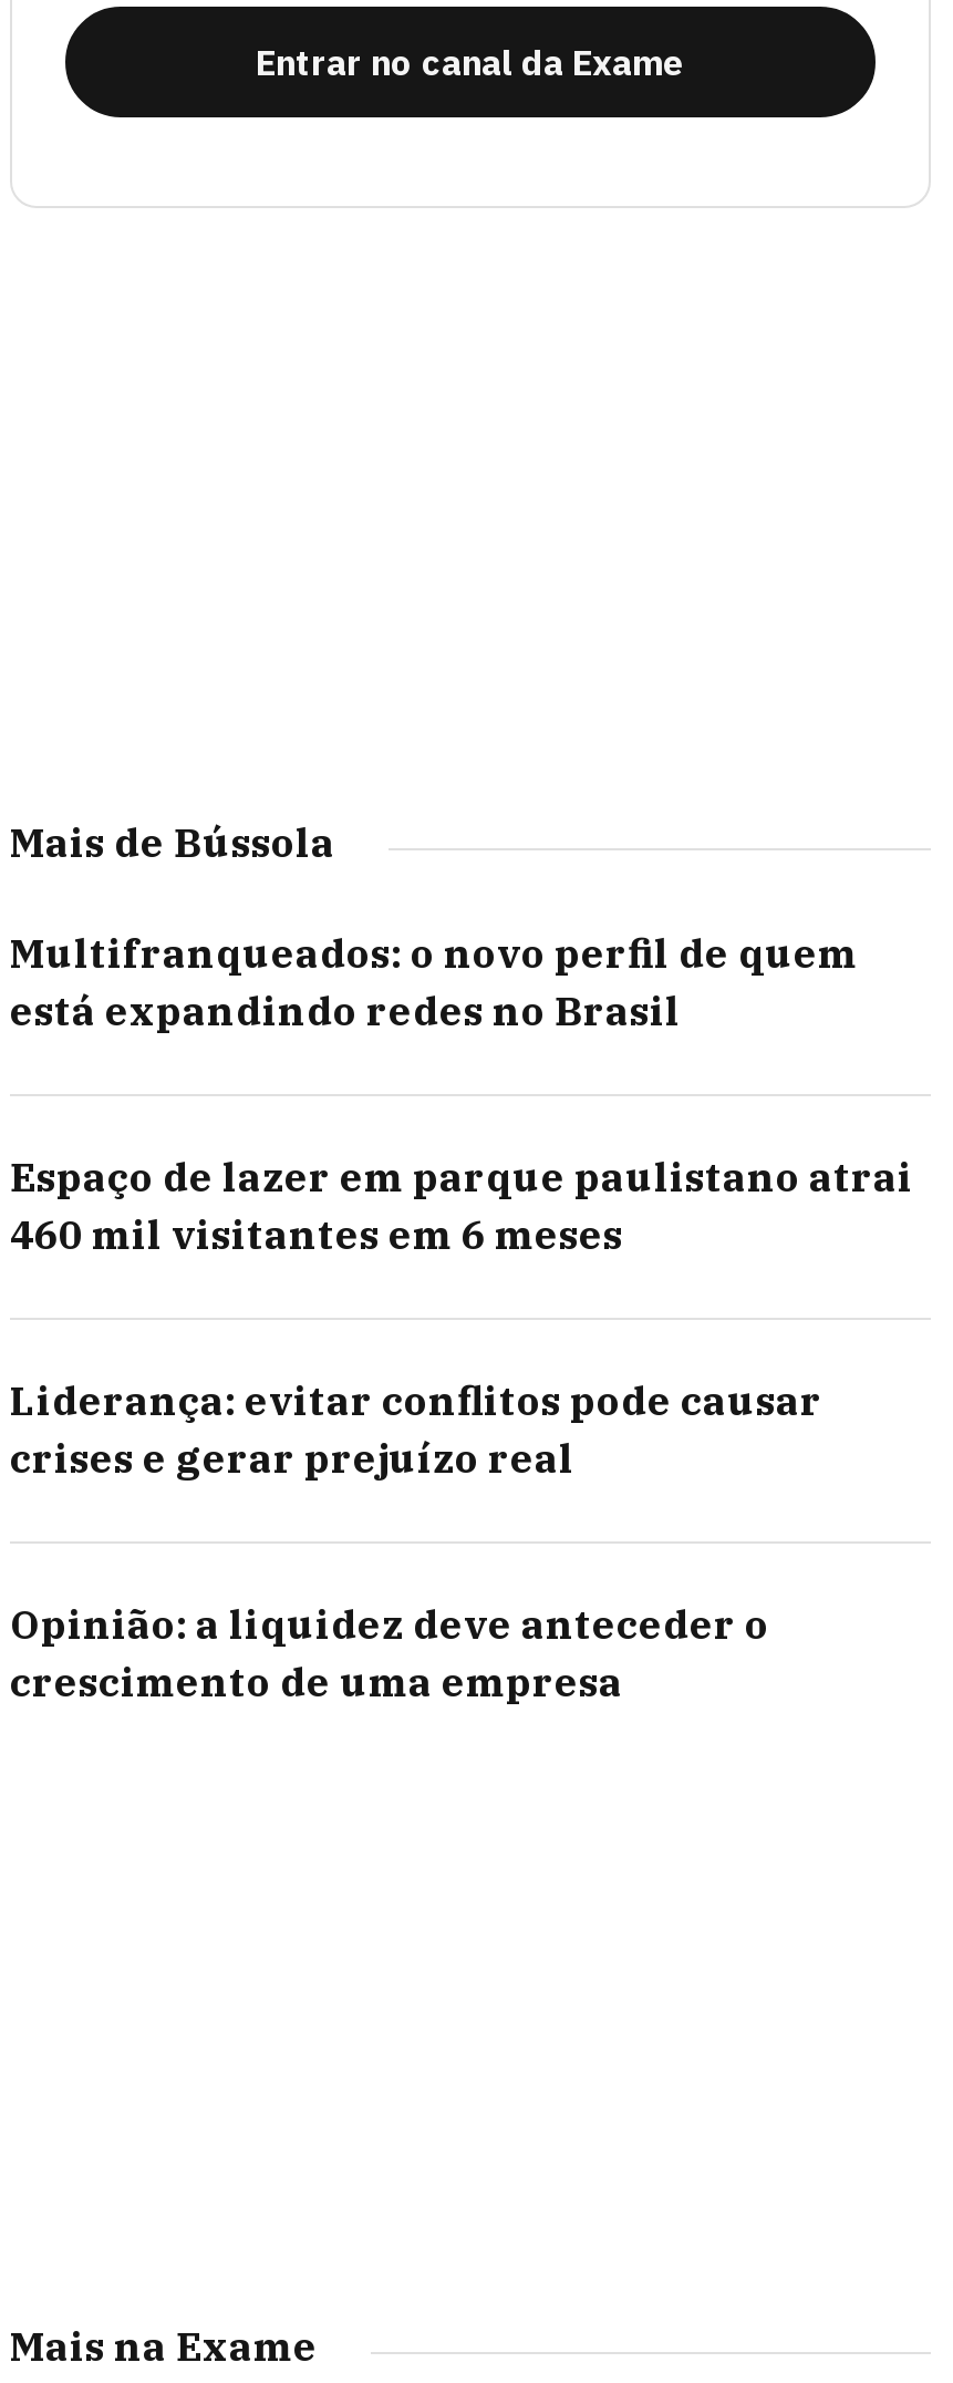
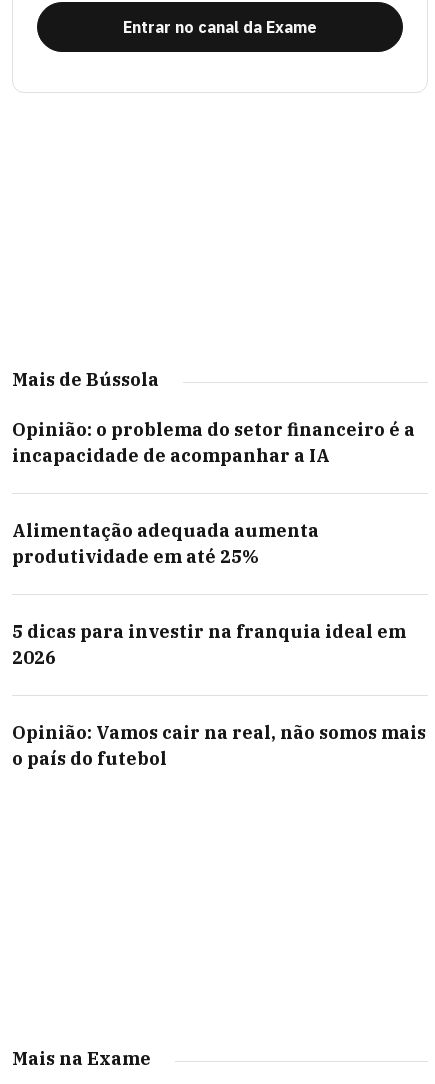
- Multifranqueados: o novo perfil de quem
- está expandindo redes no Brasil
+ Opinião: o problema do setor financeiro é a
+ incapacidade de acompanhar a IA

- Espaço de lazer em parque paulistano atrai
- 460 mil visitantes em 6 meses
+ Alimentação adequada aumenta
+ produtividade em até 25%

- Liderança: evitar conflitos pode causar
- crises e gerar prejuízo real
+ 5 dicas para investir na franquia ideal em
+ 2026

- Opinião: a liquidez deve anteceder o
- crescimento de uma empresa
+ Opinião: Vamos cair na real, não somos mais
+ o país do futebol
